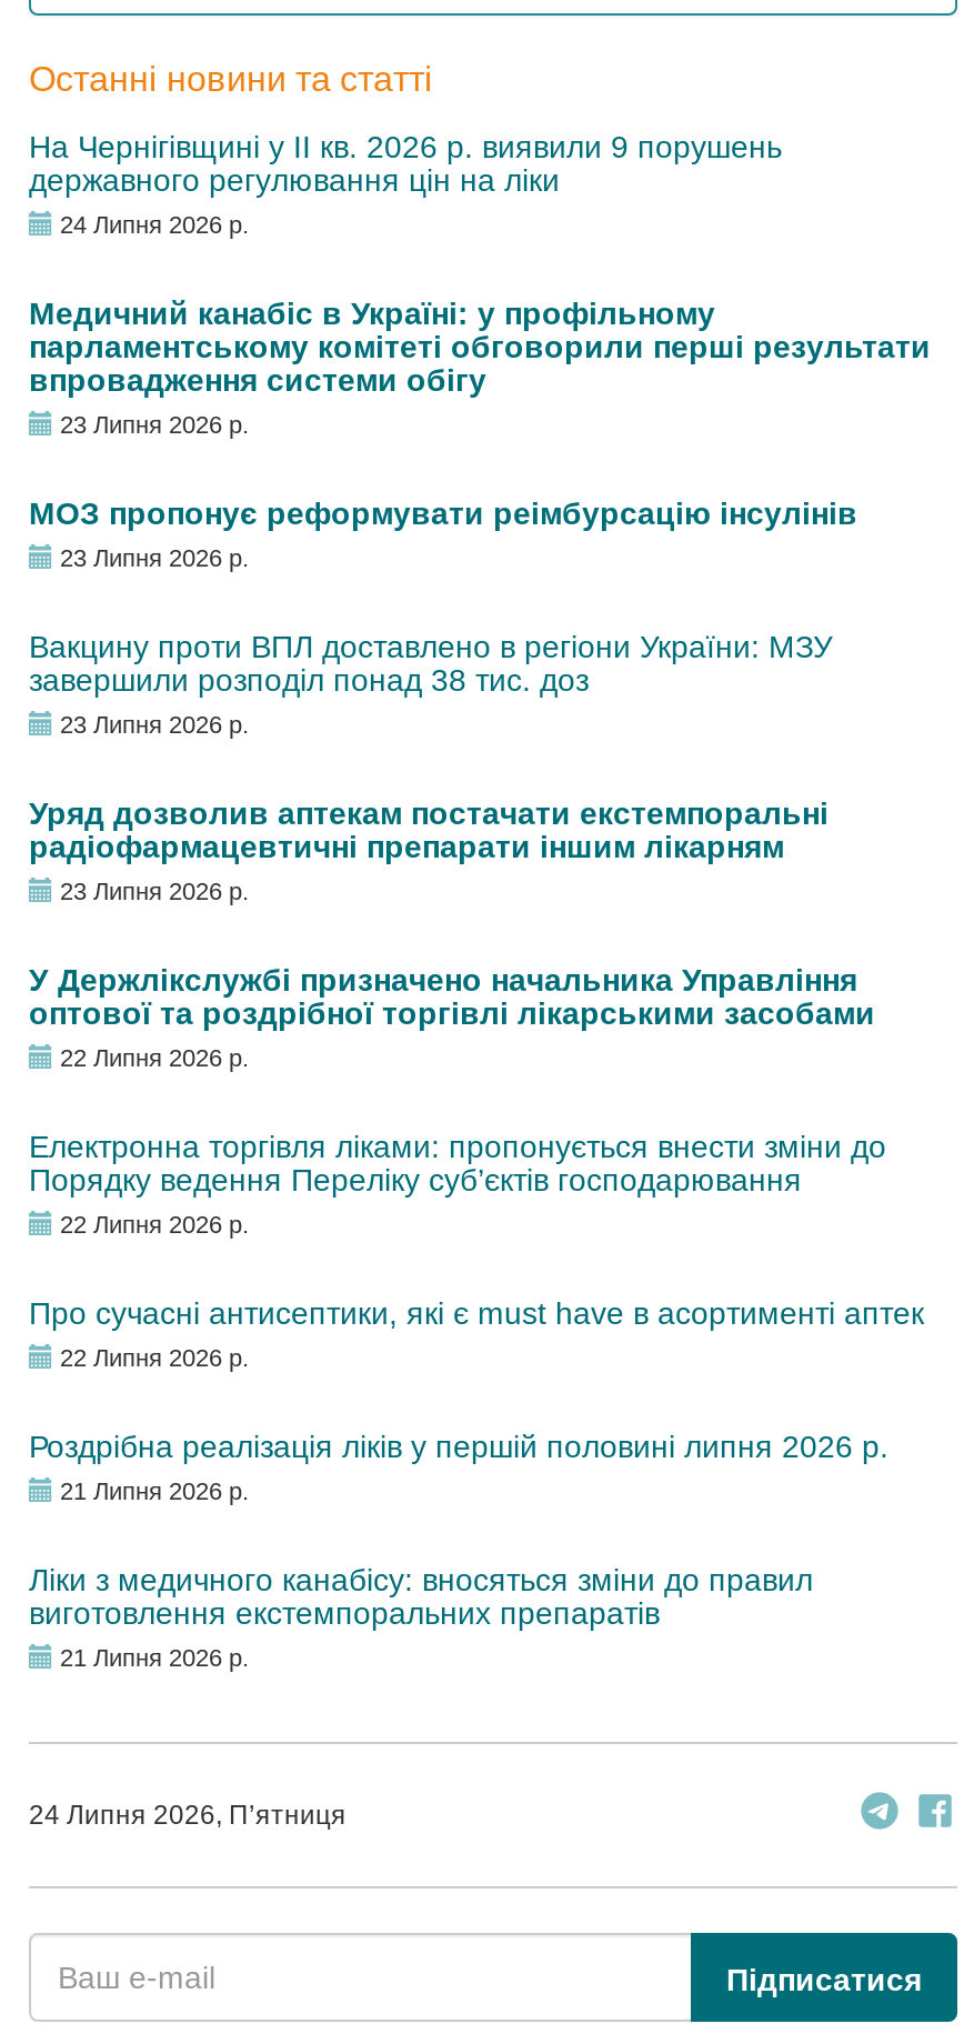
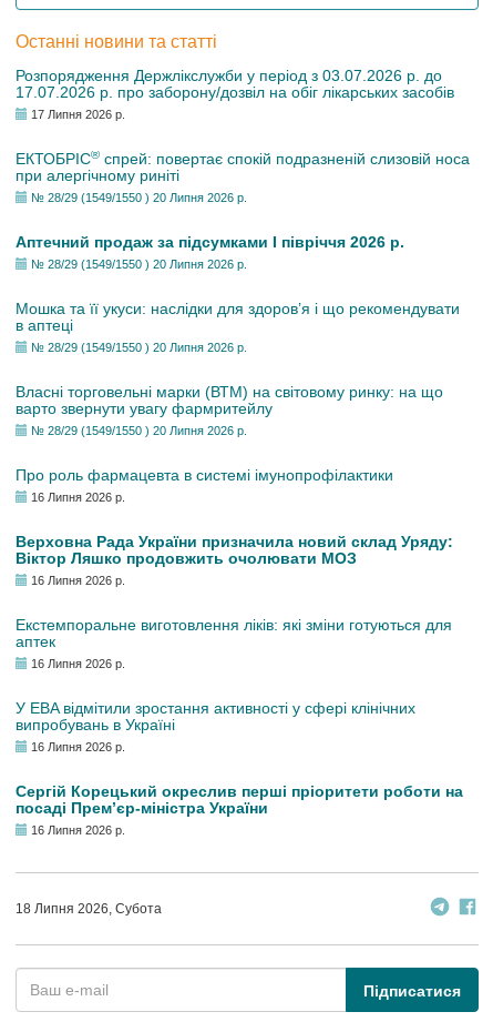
- На Чернігівщині у ІІ кв. 2026 р. виявили 9 порушень
- державного регулювання цін на ліки
- 24 Липня 2026 р.
+ Розпорядження Держлікслужби у період з 03.07.2026 р. до
+ 17.07.2026 р. про заборону/дозвіл на обіг лікарських засобів
+ 17 Липня 2026 р.

- Медичний канабіс в Україні: у профільному
- парламентському комітеті обговорили перші результати
- впровадження системи обігу
- 23 Липня 2026 р.
+ ЕКТОБРІС® спрей: повертає спокій подразненій слизовій носа
+ при алергічному риніті
+ № 28/29 (1549/1550 ) 20 Липня 2026 р.

- МОЗ пропонує реформувати реімбурсацію інсулінів
- 23 Липня 2026 р.
+ Аптечний продаж за підсумками І півріччя 2026 р.
+ № 28/29 (1549/1550 ) 20 Липня 2026 р.

- Вакцину проти ВПЛ доставлено в регіони України: МЗУ
- завершили розподіл понад 38 тис. доз
- 23 Липня 2026 р.
+ Мошка та її укуси: наслідки для здоров’я і що рекомендувати
+ в аптеці
+ № 28/29 (1549/1550 ) 20 Липня 2026 р.

- Уряд дозволив аптекам постачати екстемпоральні
- радіофармацевтичні препарати іншим лікарням
- 23 Липня 2026 р.
+ Власні торговельні марки (ВТМ) на світовому ринку: на що
+ варто звернути увагу фармритейлу
+ № 28/29 (1549/1550 ) 20 Липня 2026 р.

- У Держлікслужбі призначено начальника Управління
- оптової та роздрібної торгівлі лікарськими засобами
- 22 Липня 2026 р.
+ Про роль фармацевта в системі імунопрофілактики
+ 16 Липня 2026 р.

- Електронна торгівля ліками: пропонується внести зміни до
- Порядку ведення Переліку суб’єктів господарювання
- 22 Липня 2026 р.
+ Верховна Рада України призначила новий склад Уряду:
+ Віктор Ляшко продовжить очолювати МОЗ
+ 16 Липня 2026 р.

- Про сучасні антисептики, які є must have в асортименті аптек
- 22 Липня 2026 р.
+ Екстемпоральне виготовлення ліків: які зміни готуються для
+ аптек
+ 16 Липня 2026 р.

- Роздрібна реалізація ліків у першій половині липня 2026 р.
- 21 Липня 2026 р.
+ У EBA відмітили зростання активності у сфері клінічних
+ випробувань в Україні
+ 16 Липня 2026 р.

- Ліки з медичного канабісу: вносяться зміни до правил
- виготовлення екстемпоральних препаратів
- 21 Липня 2026 р.
+ Сергій Корецький окреслив перші пріоритети роботи на
+ посаді Прем’єр-міністра України
+ 16 Липня 2026 р.

- 24 Липня 2026, П’ятниця
+ 18 Липня 2026, Субота
